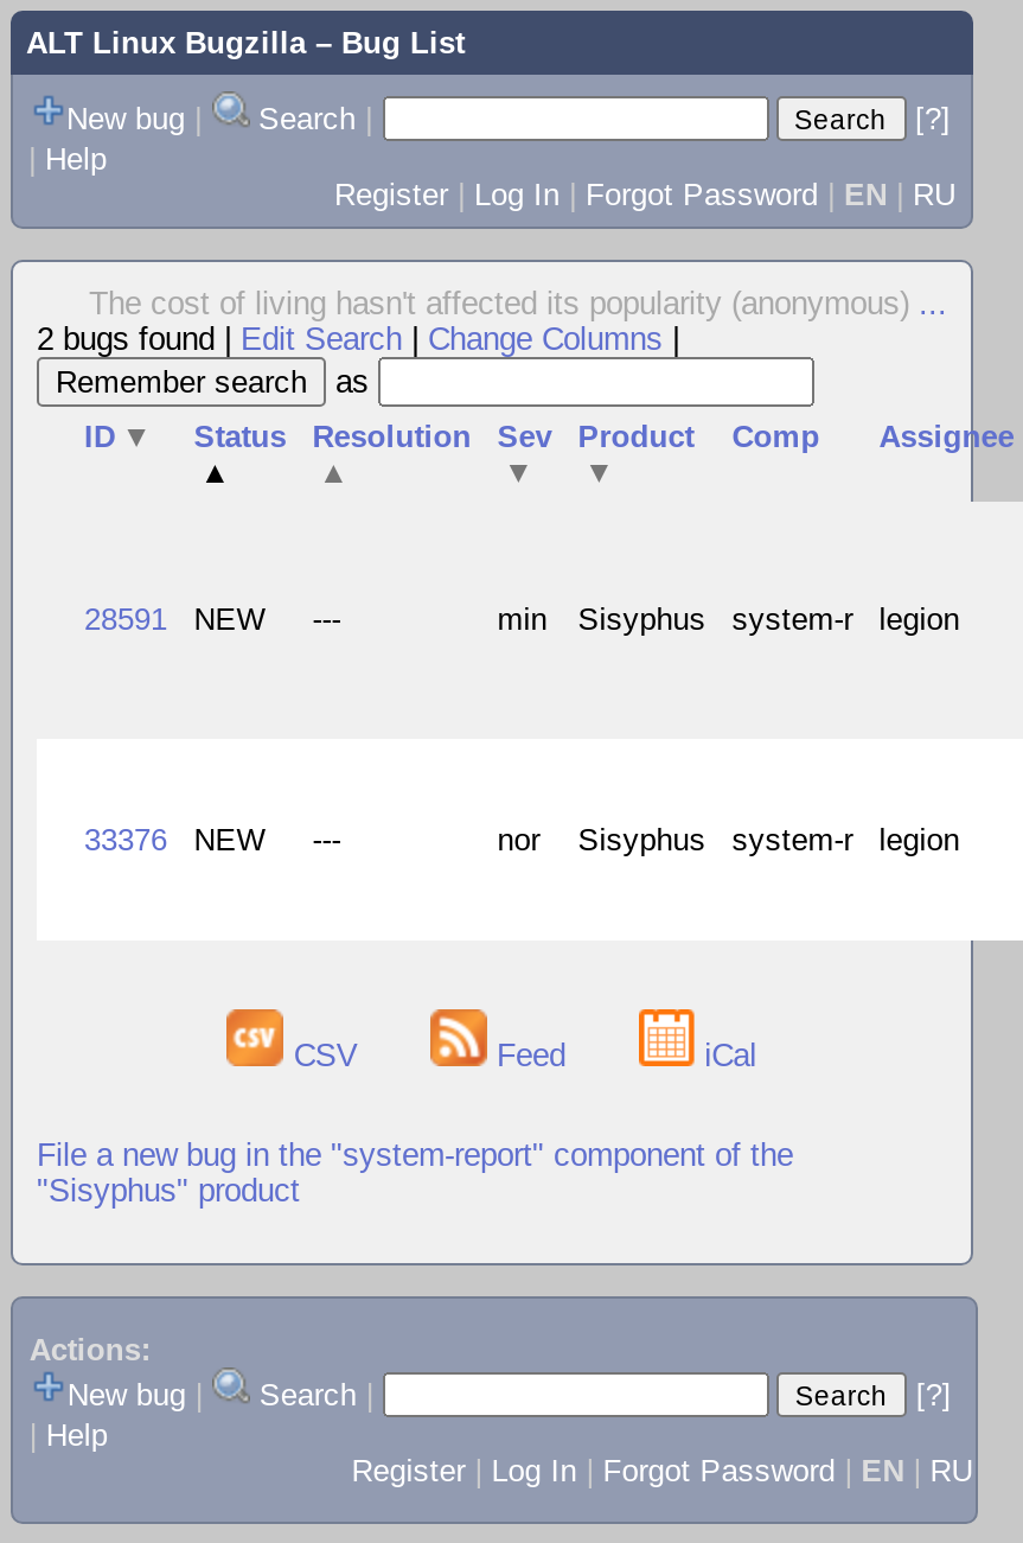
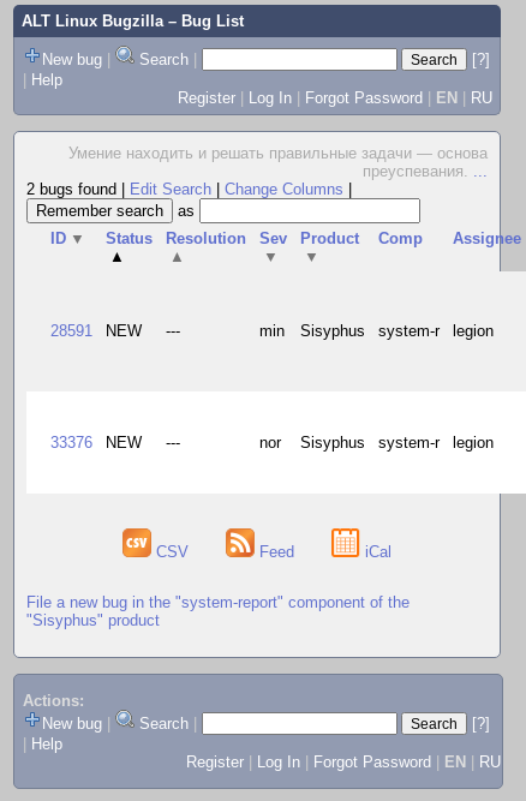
- The cost of living hasn't affected its popularity (anonymous)...
+ Умение находить и решать правильные задачи — основа
+ преуспевания....
